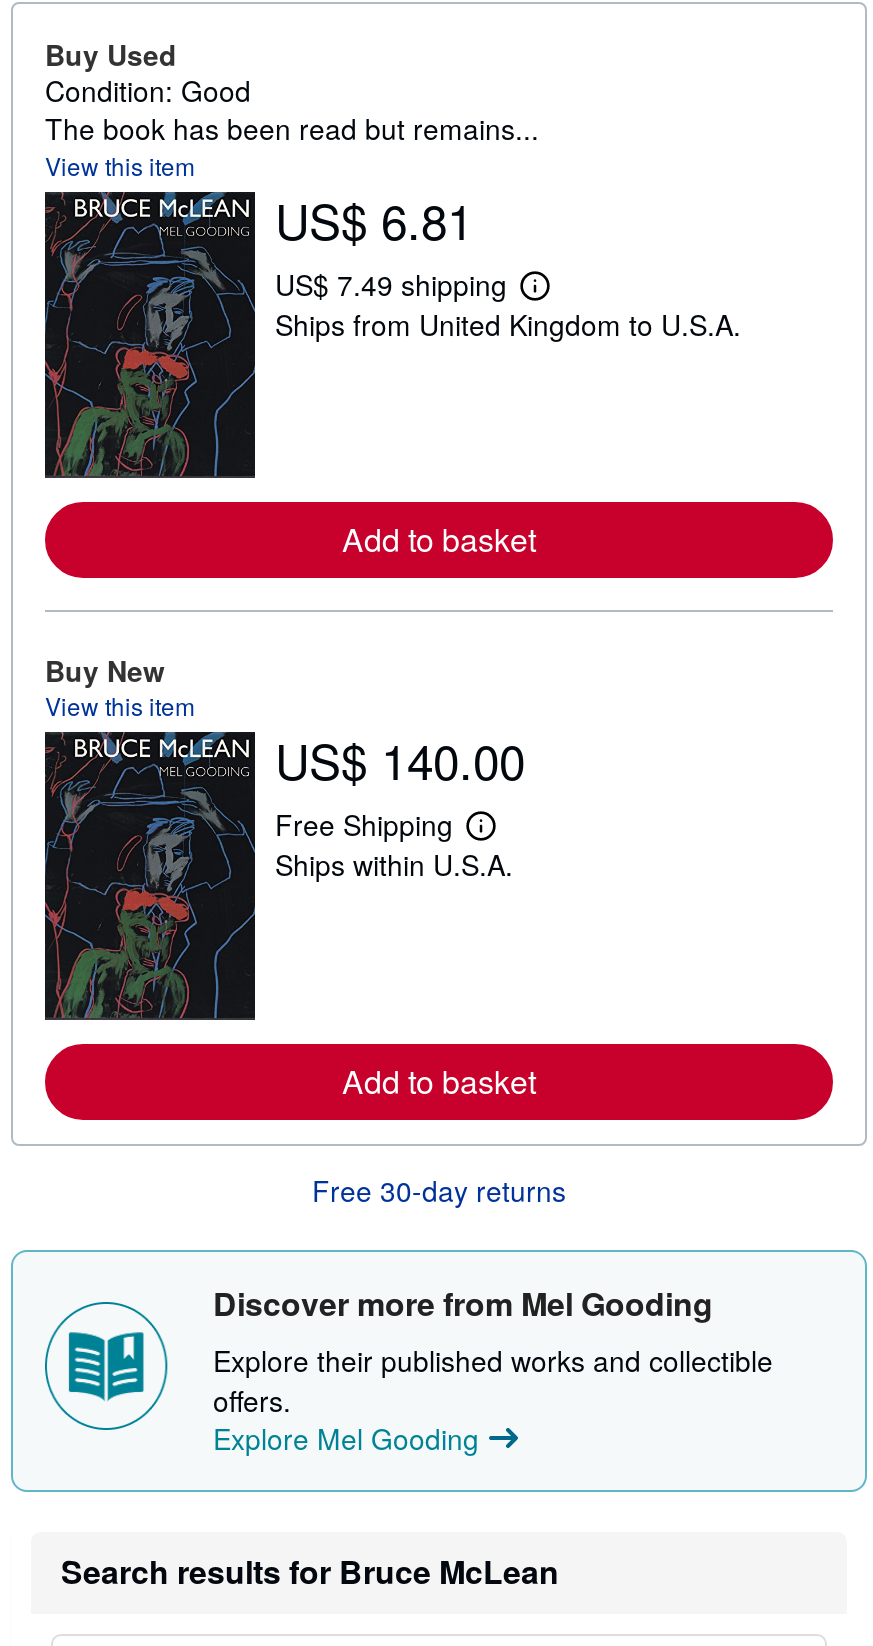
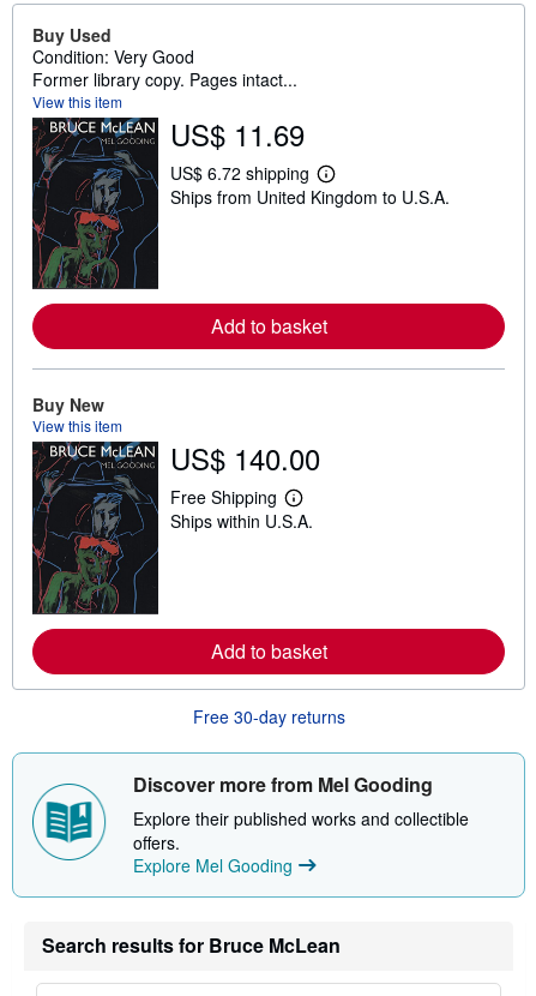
- Condition: Good
- The book has been read but remains...
+ Condition: Very Good
+ Former library copy. Pages intact...

- US$ 6.81
+ US$ 11.69

- US$ 7.49 shipping L
+ US$ 6.72 shipping L
